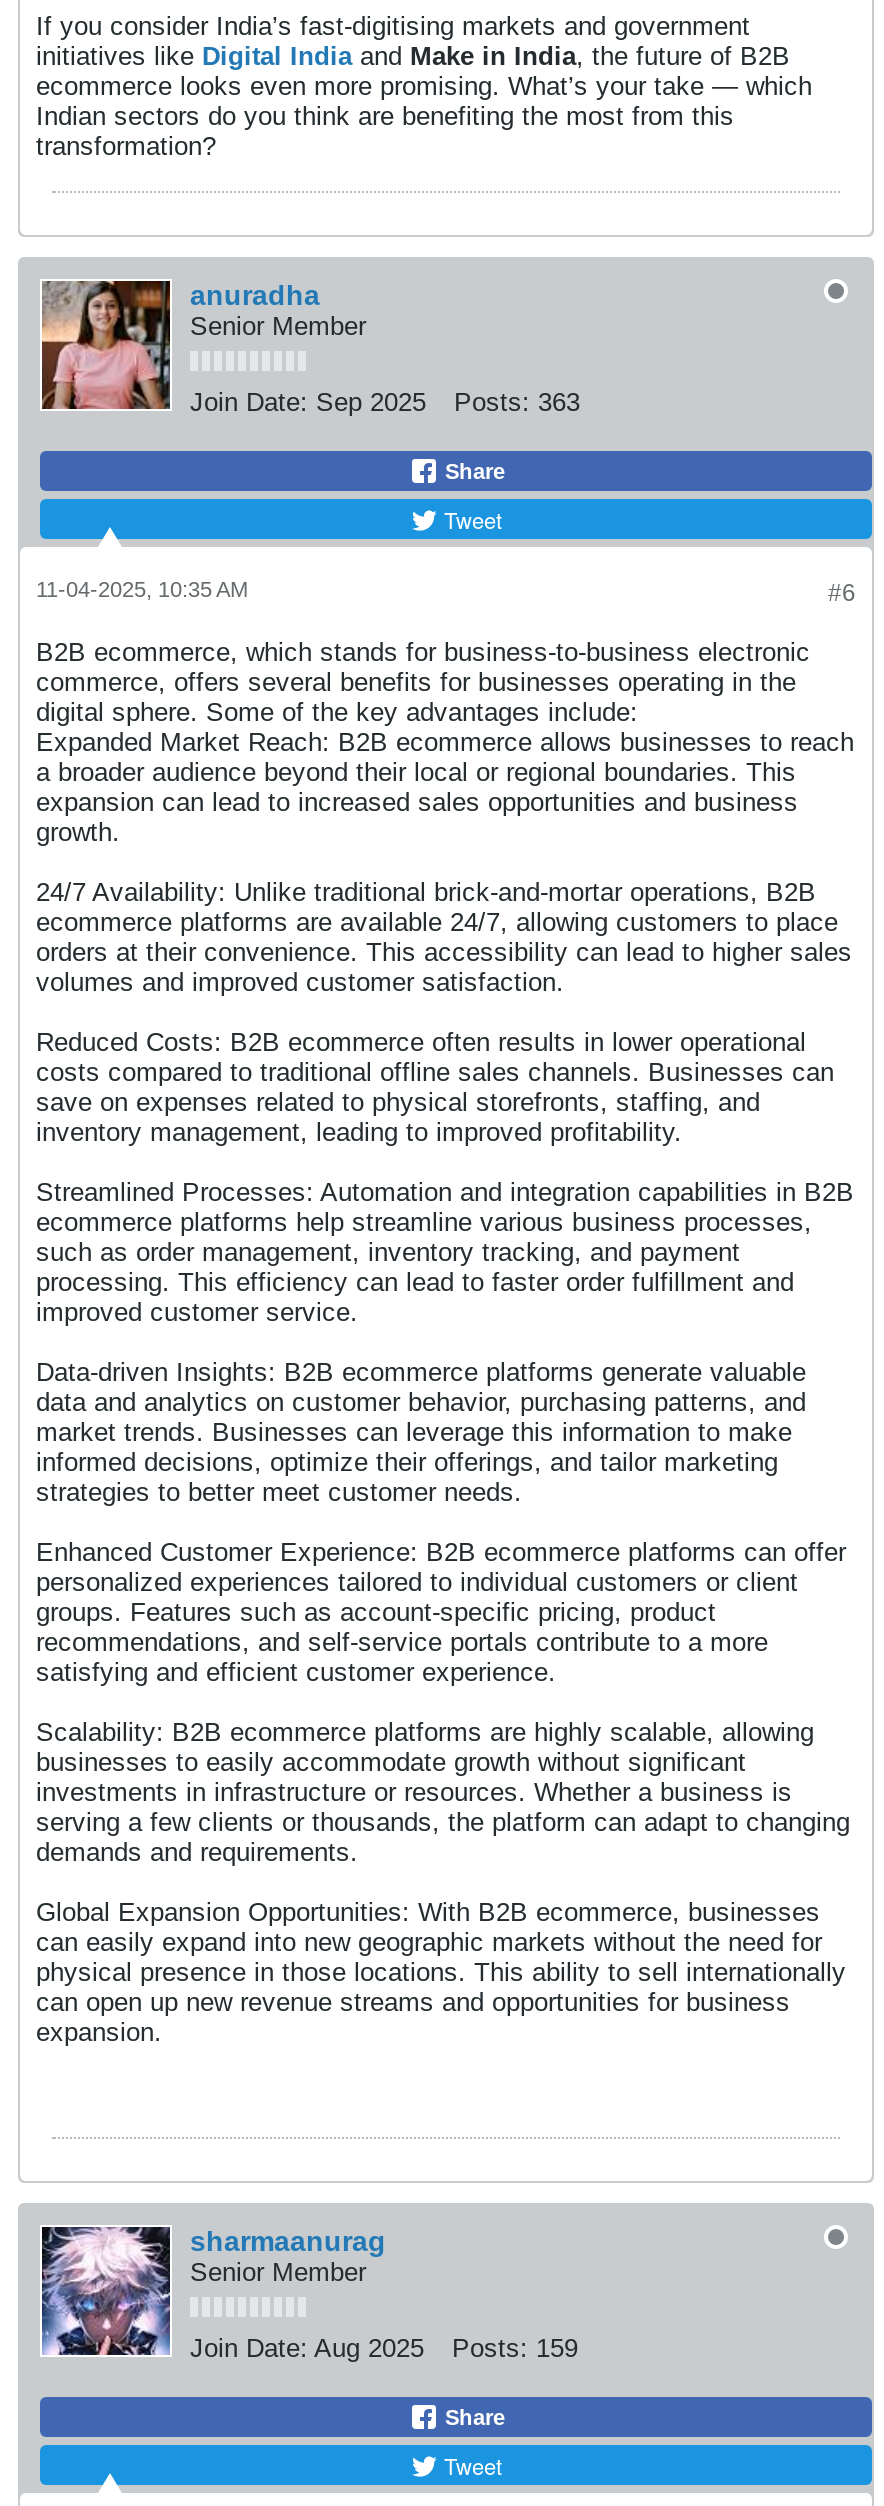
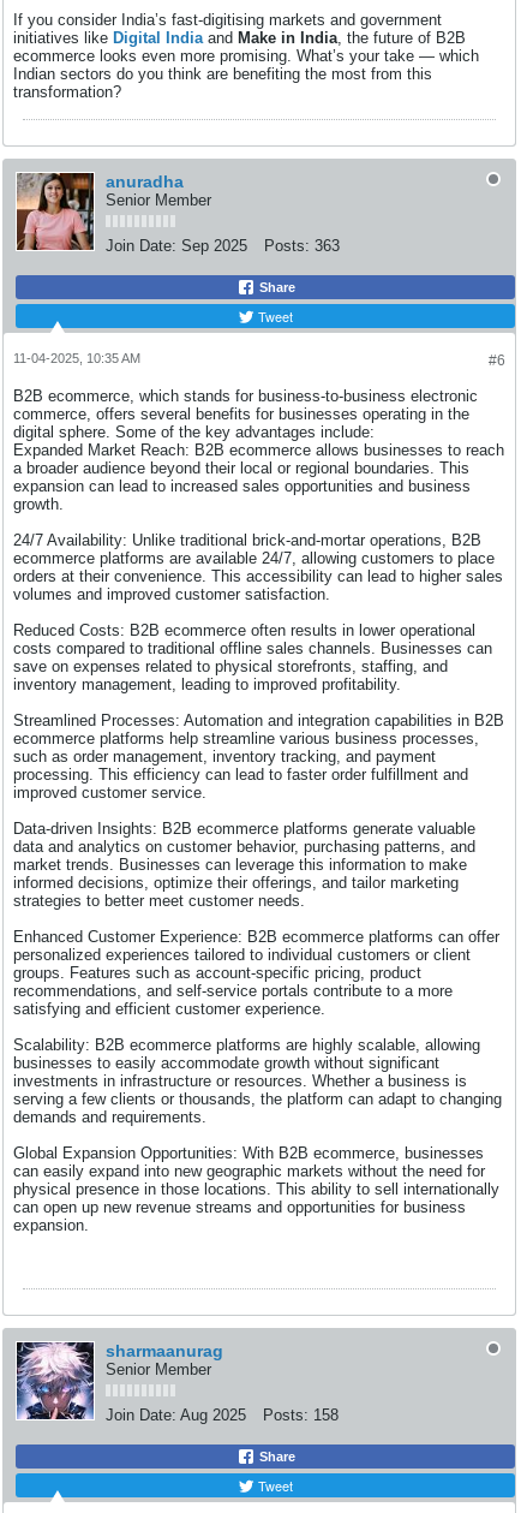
- Join Date: Aug 2025 Posts: 159
+ Join Date: Aug 2025 Posts: 158
